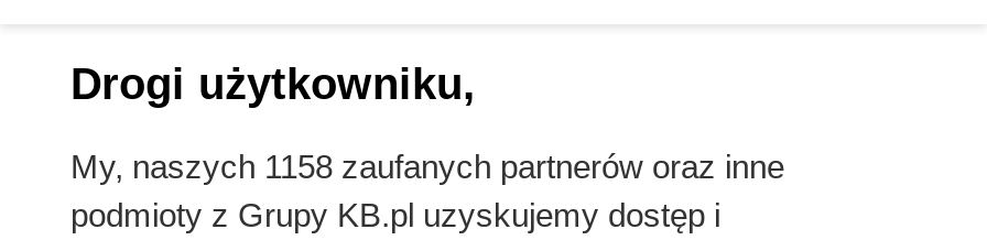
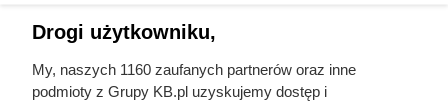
- My, naszych 1158 zaufanych partnerów oraz inne
+ My, naszych 1160 zaufanych partnerów oraz inne
